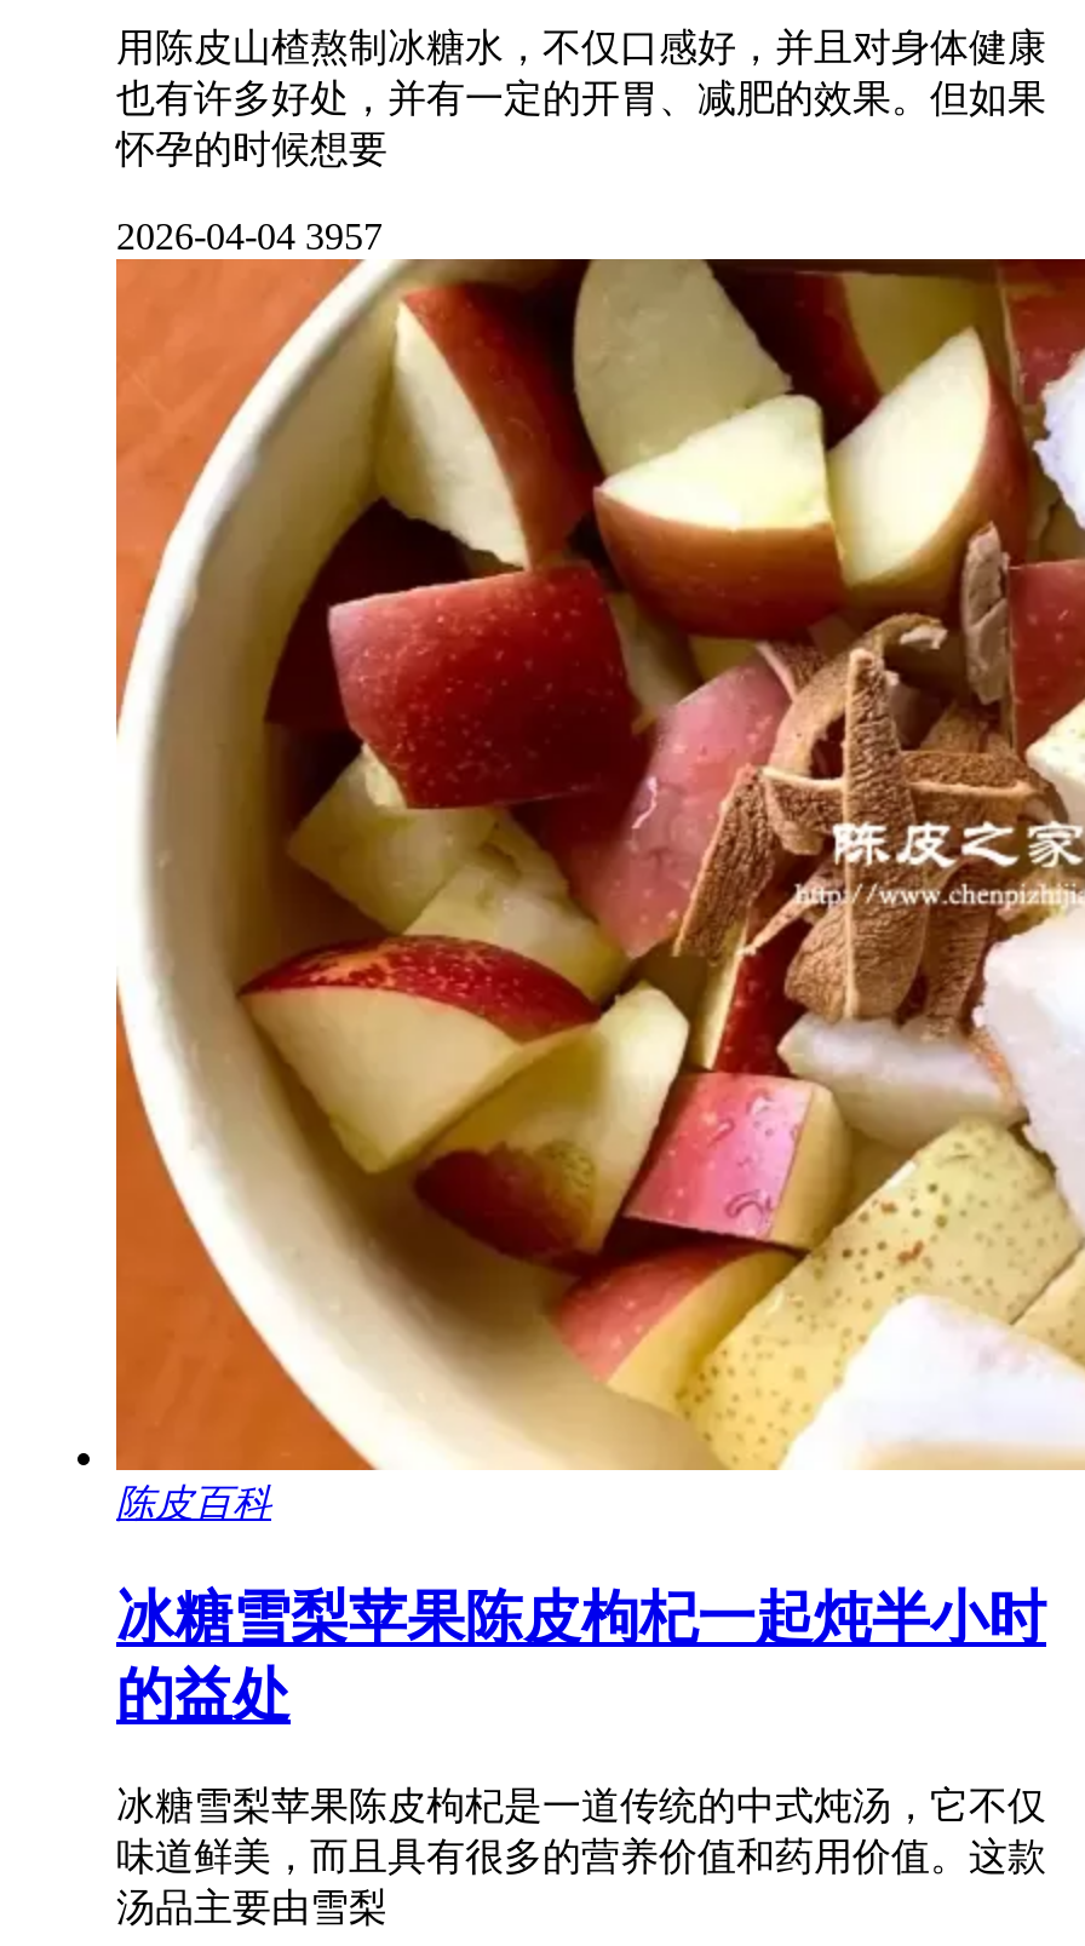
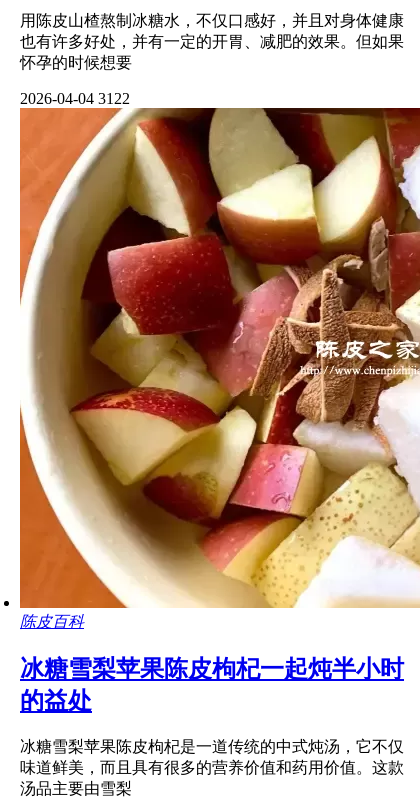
- 2026-04-04 3957
+ 2026-04-04 3122
